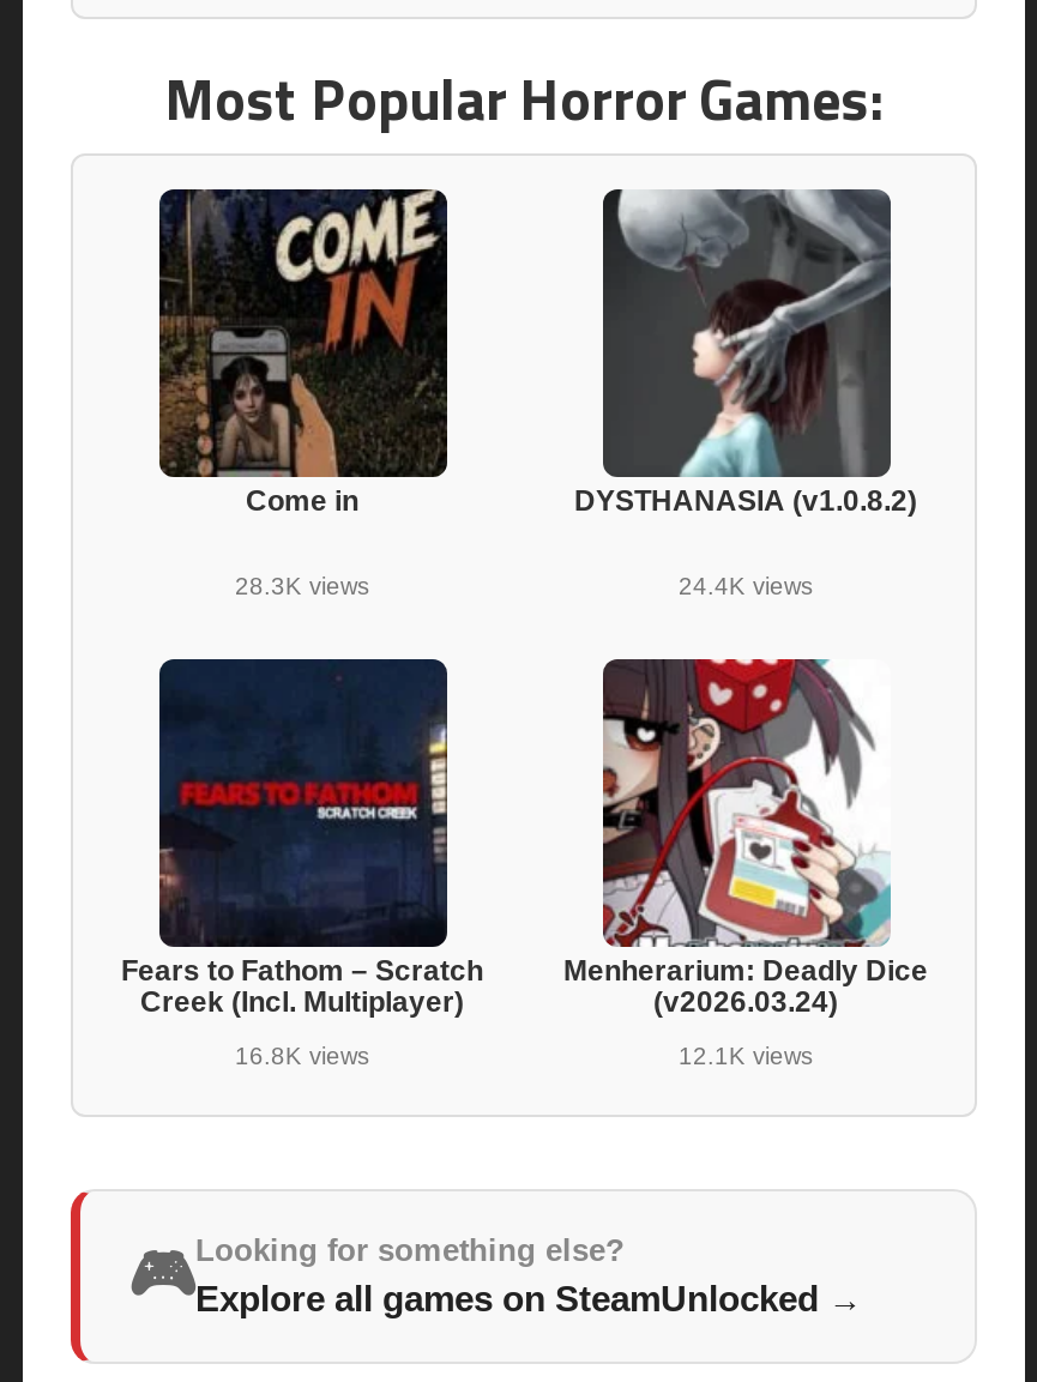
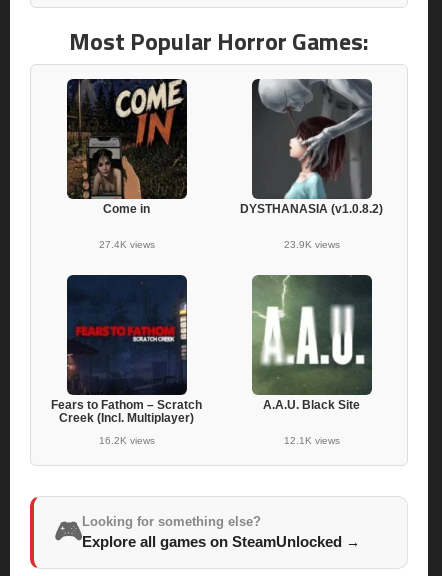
- 28.3K views
+ 27.4K views

- 24.4K views
+ 23.9K views

- [image]
- Menherarium: Deadly Dice
- (v2026.03.24)
+ [image]
+ A.A.U. Black Site

- 16.8K views
+ 16.2K views
